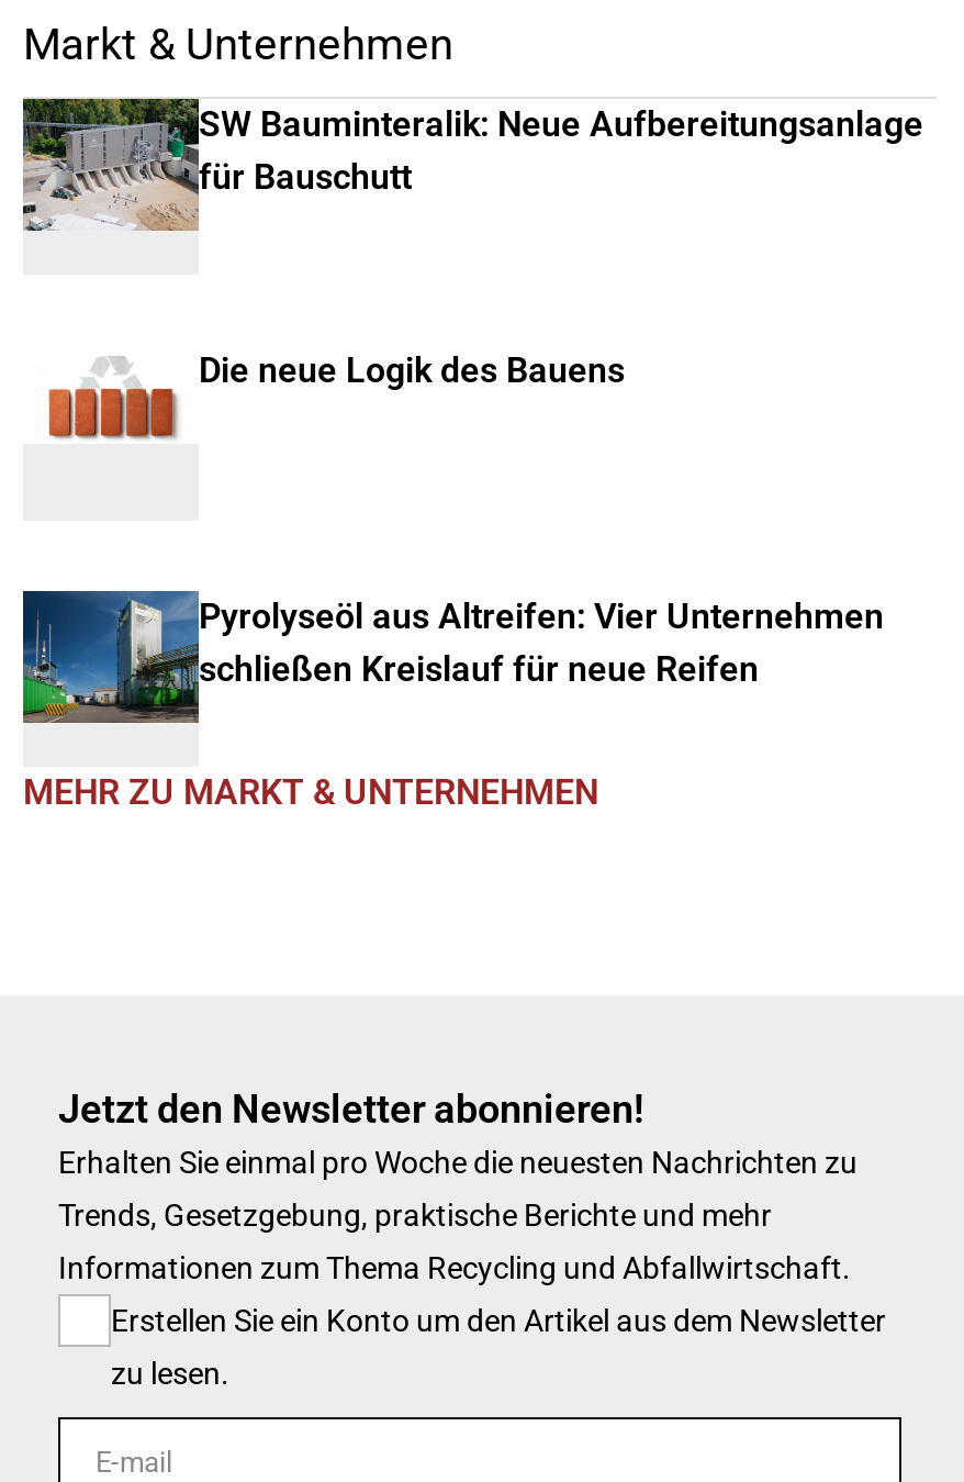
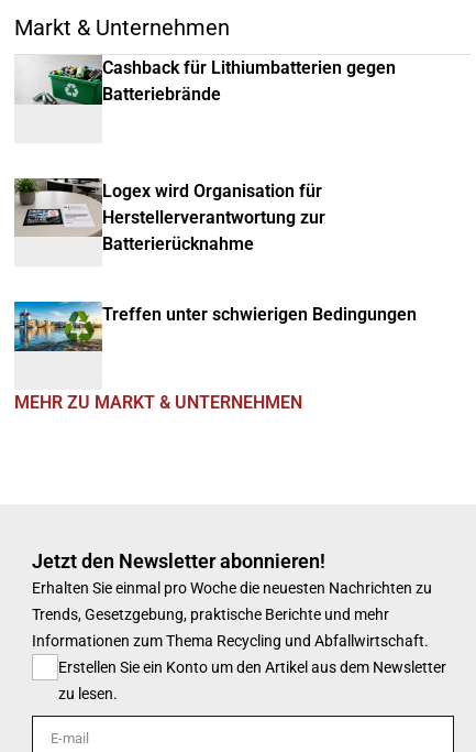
- [image]
- SW Bauminteralik: Neue Aufbereitungsanlage
- für Bauschutt
+ [image]
+ Cashback für Lithiumbatterien gegen
+ Batteriebrände

- [image]
- Die neue Logik des Bauens
+ [image]
+ Logex wird Organisation für
+ Herstellerverantwortung zur
+ Batterierücknahme

- [image]
- Pyrolyseöl aus Altreifen: Vier Unternehmen
- schließen Kreislauf für neue Reifen
+ [image]
+ Treffen unter schwierigen Bedingungen
